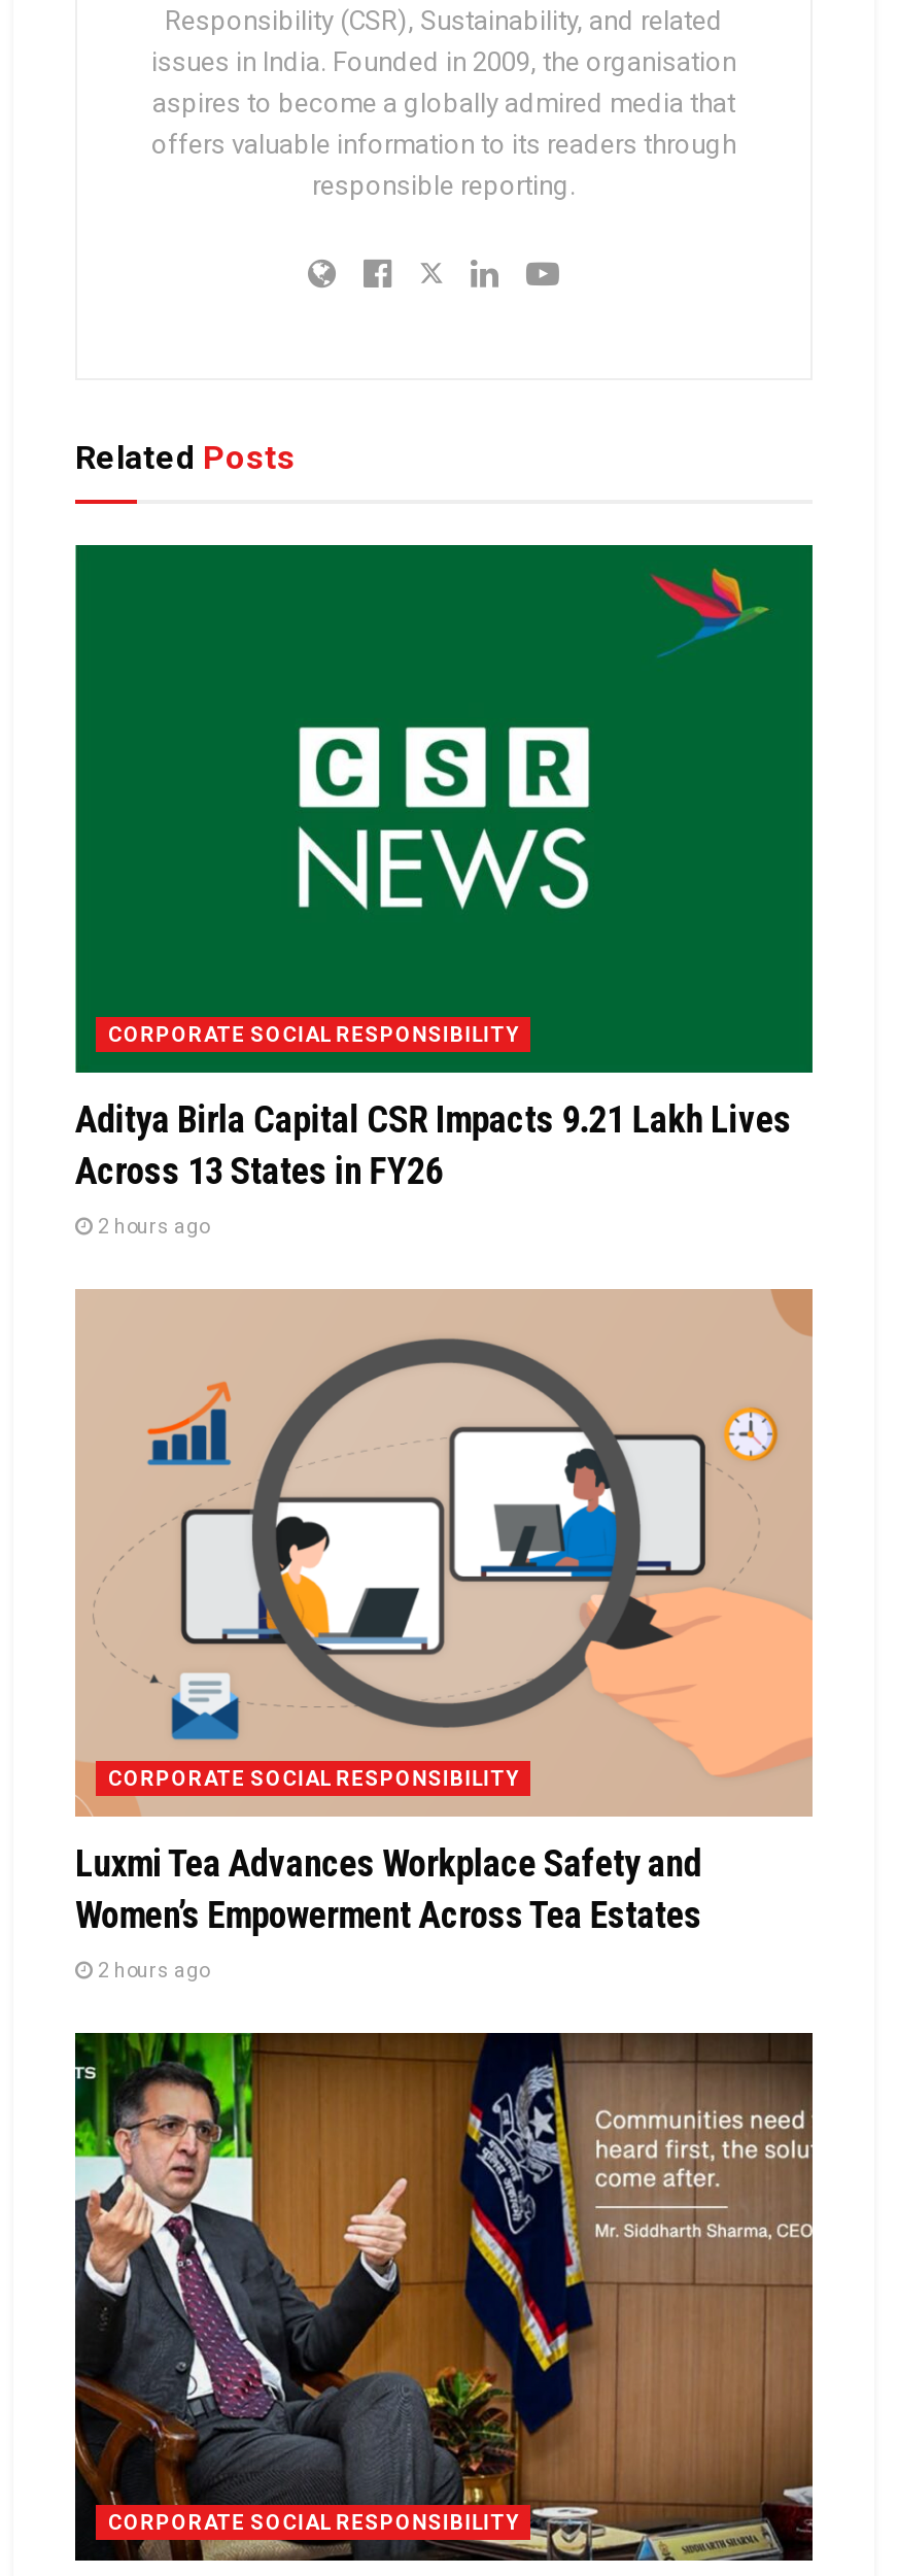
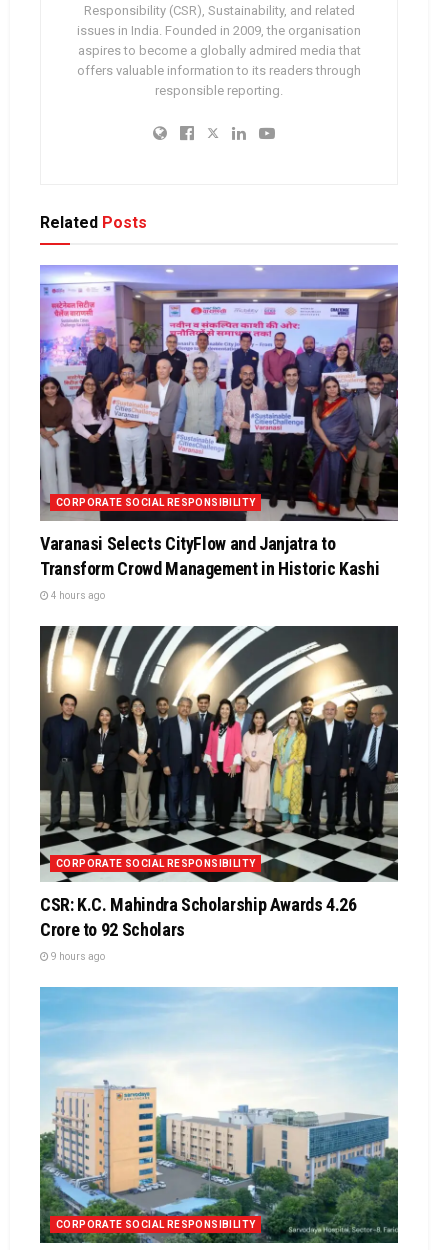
- [image]
- Aditya Birla Capital CSR Impacts 9.21 Lakh Lives
- Across 13 States in FY26
+ [image]
+ Varanasi Selects CityFlow and Janjatra to
+ Transform Crowd Management in Historic Kashi

- 2 hours ago
+ 4 hours ago

- [image]
- Luxmi Tea Advances Workplace Safety and
- Women’s Empowerment Across Tea Estates
+ [image]
+ CSR: K.C. Mahindra Scholarship Awards ₹4.26
+ Crore to 92 Scholars

- 2 hours ago
+ 9 hours ago

- [image]
+ [image]
